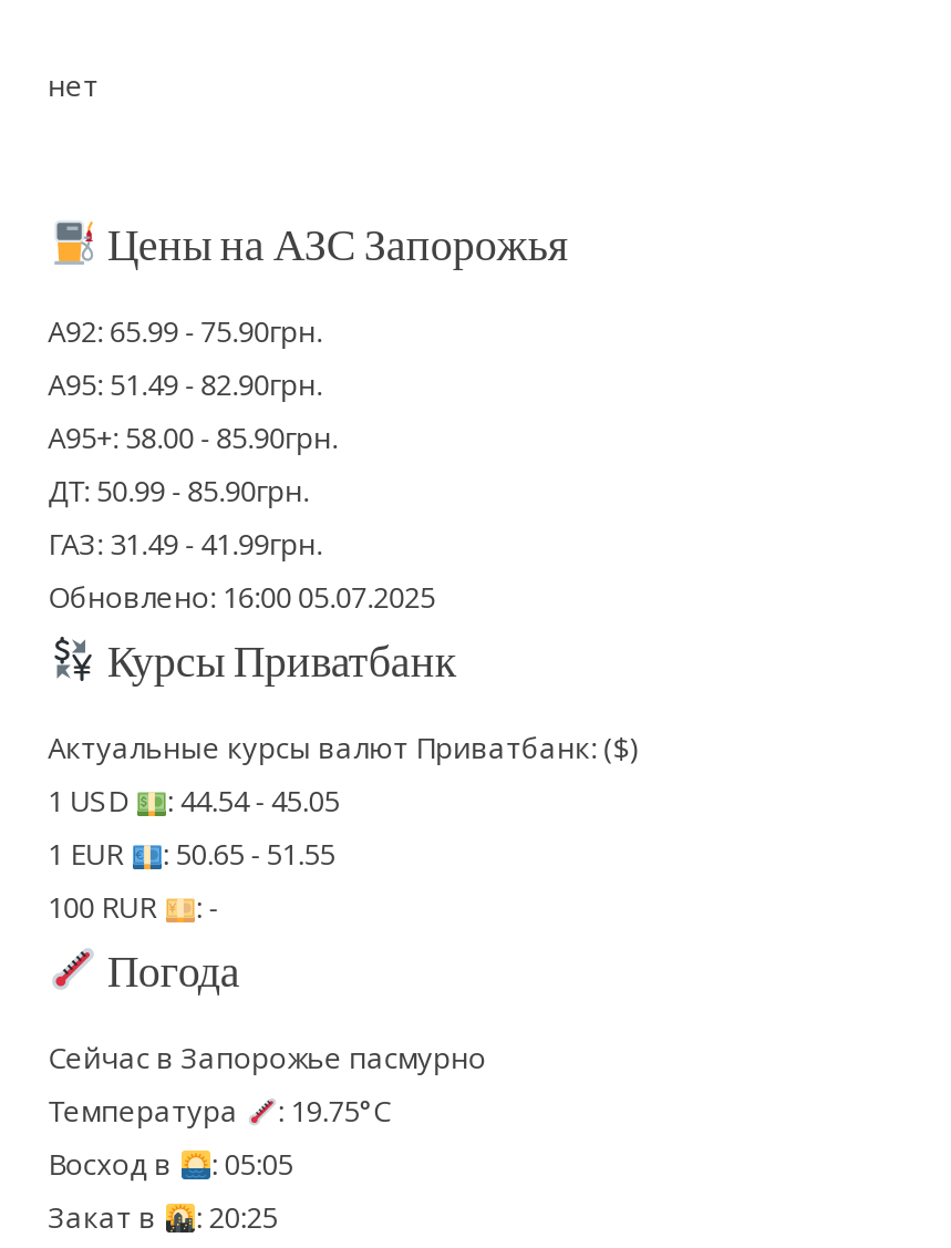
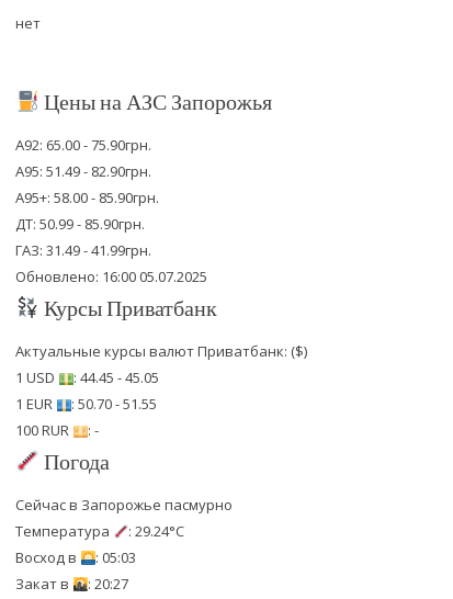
- А92: 65.99 - 75.90грн.
+ А92: 65.00 - 75.90грн.

- 1 USD : 44.54 - 45.05
+ 1 USD : 44.45 - 45.05

- 1 EUR : 50.65 - 51.55
+ 1 EUR : 50.70 - 51.55

- Температура : 19.75°C
+ Температура : 29.24°C

- Восход в : 05:05
+ Восход в : 05:03

- Закат в : 20:25
+ Закат в : 20:27
